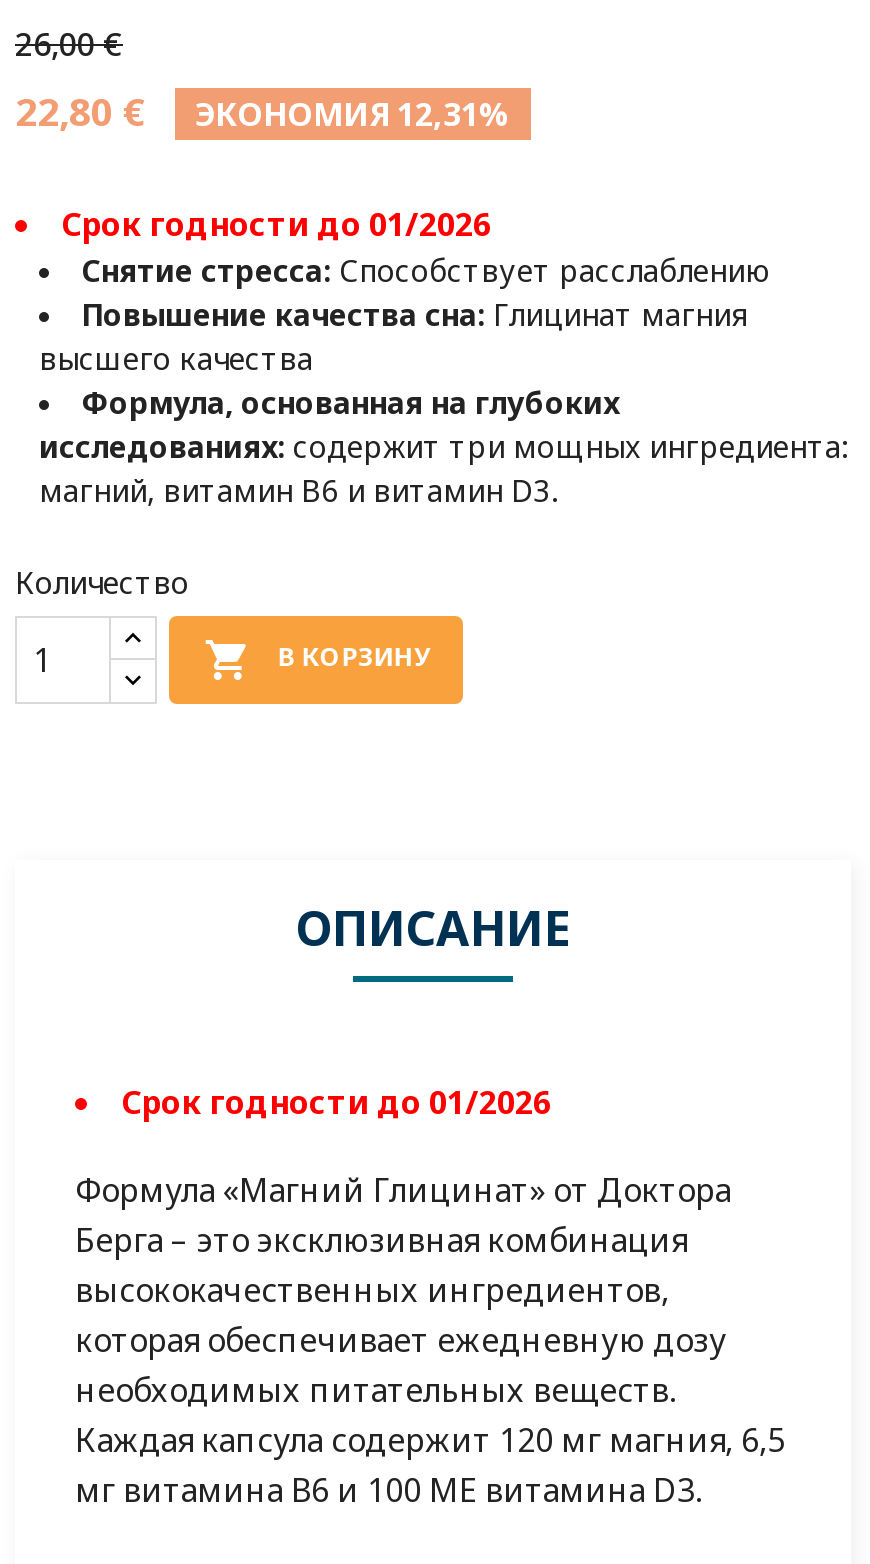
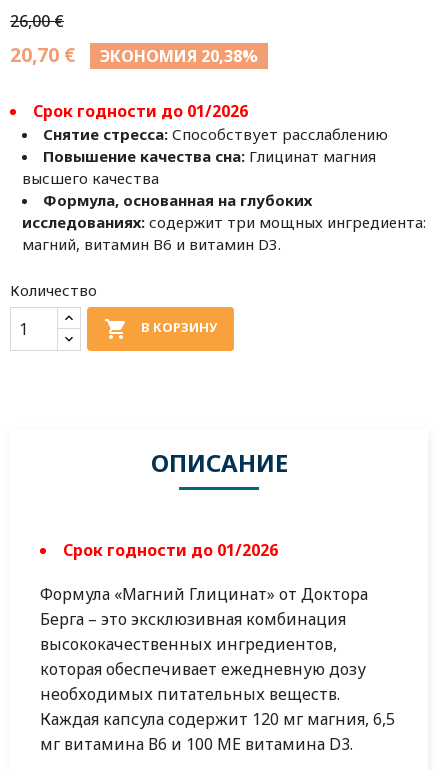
- 22,80 €
+ 20,70 €

- ЭКОНОМИЯ 12,31%
+ ЭКОНОМИЯ 20,38%
